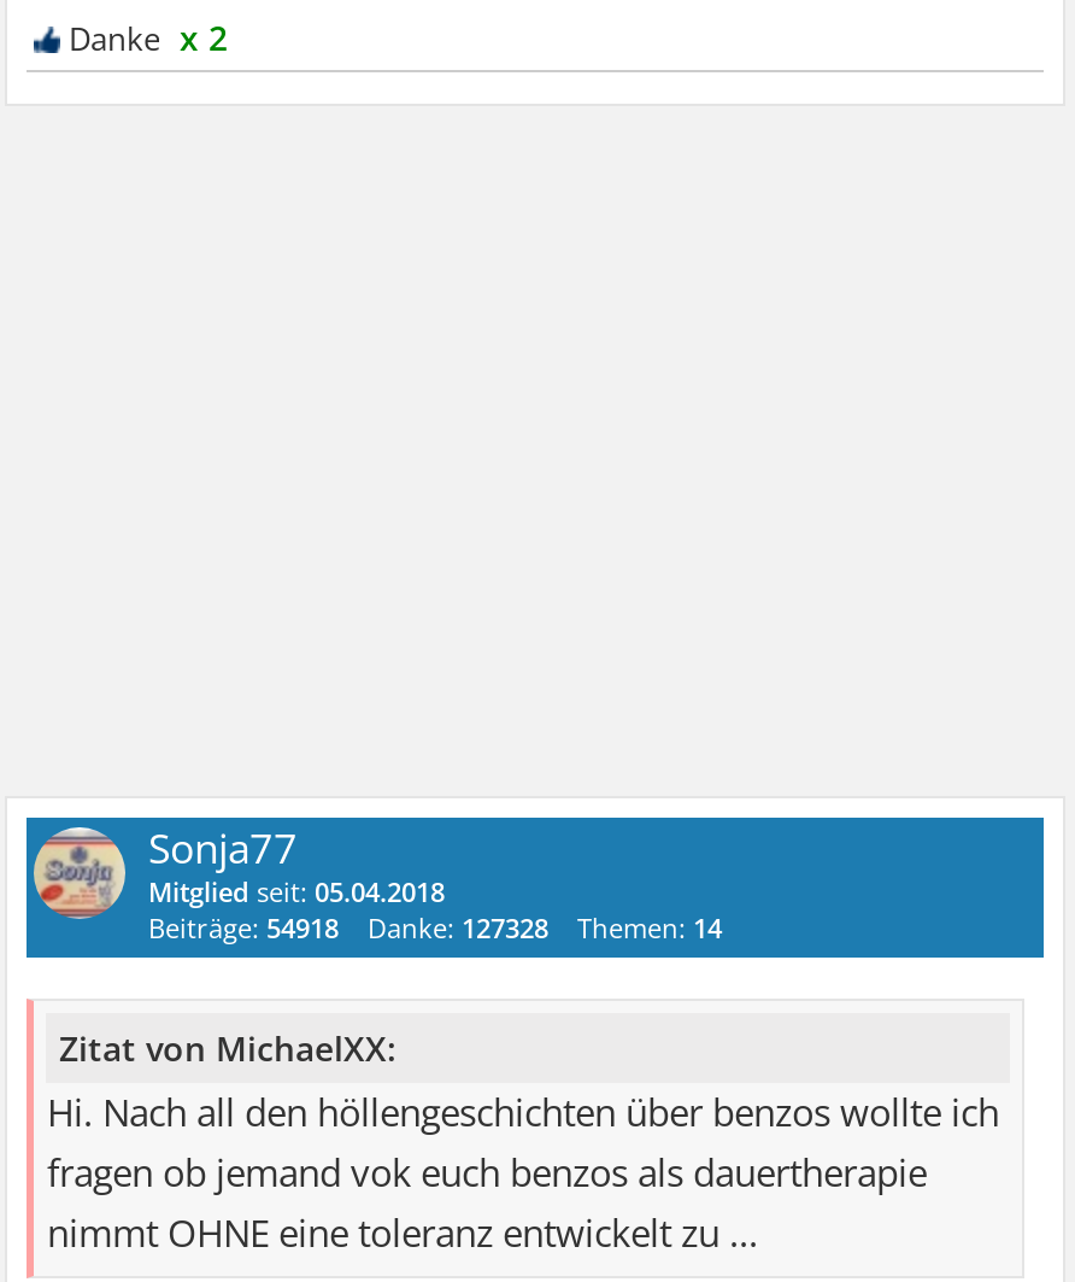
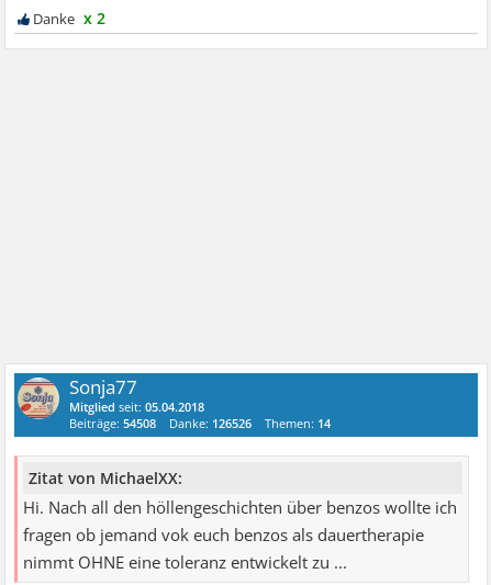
- Beiträge: 54918
+ Beiträge: 54508

- Danke: 127328
+ Danke: 126526
